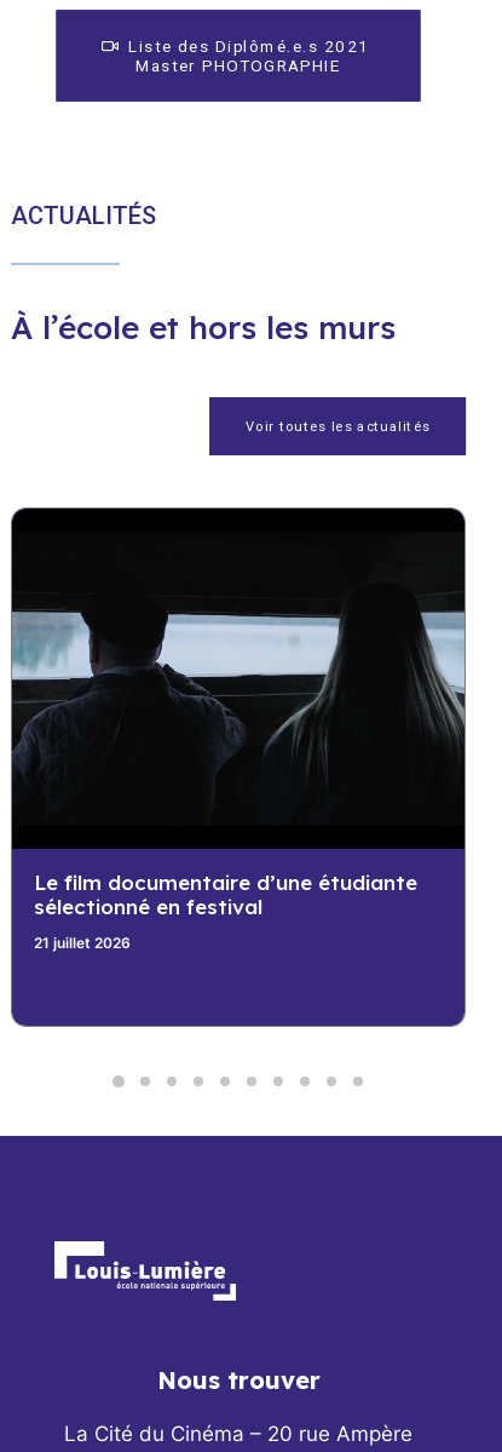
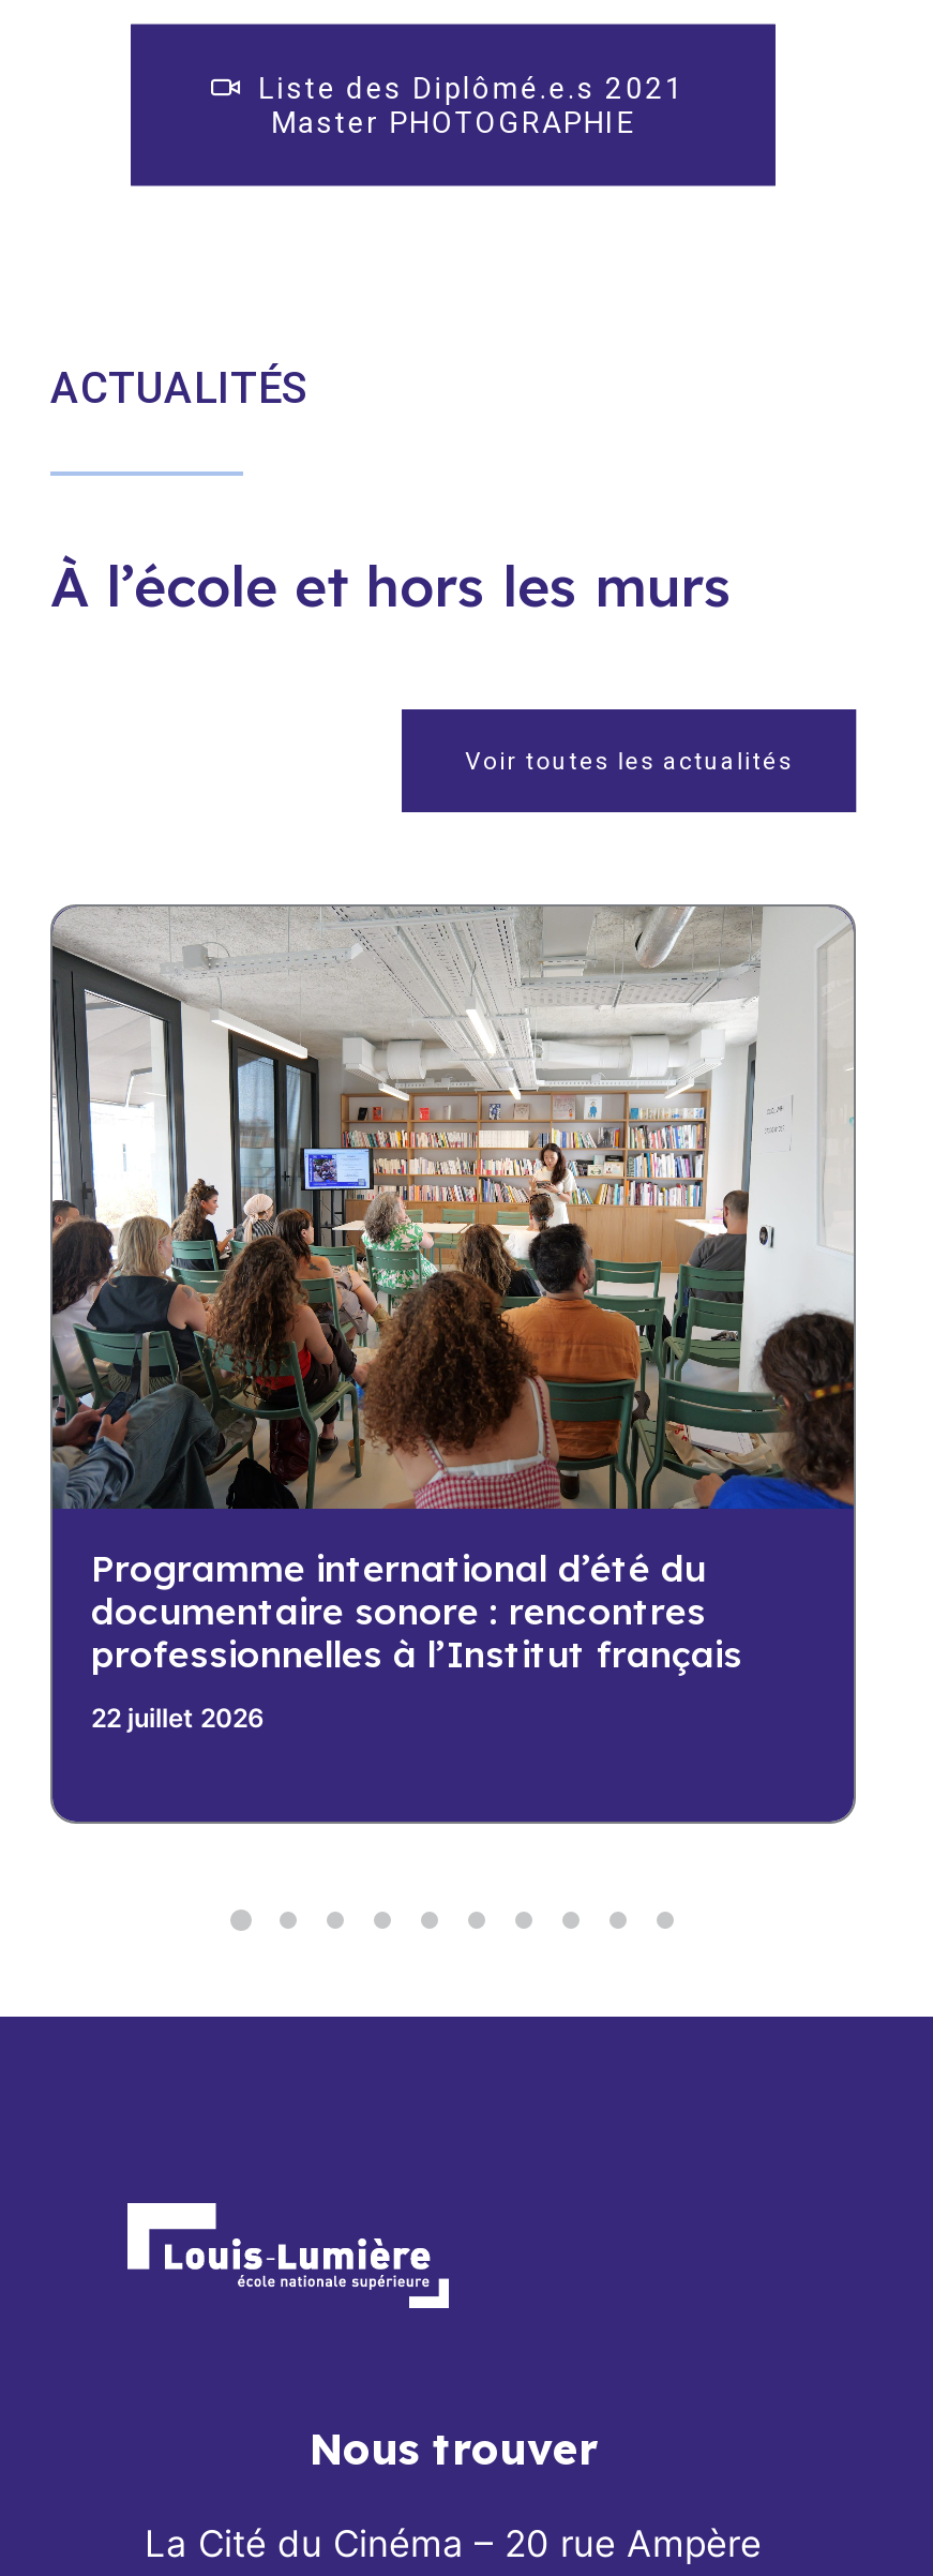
- [image]
- Le film documentaire d’une étudiante
- sélectionné en festival
+ [image]
+ Programme international d’été du
+ documentaire sonore : rencontres
+ professionnelles à l’Institut français

- 21 juillet 2026
+ 22 juillet 2026
